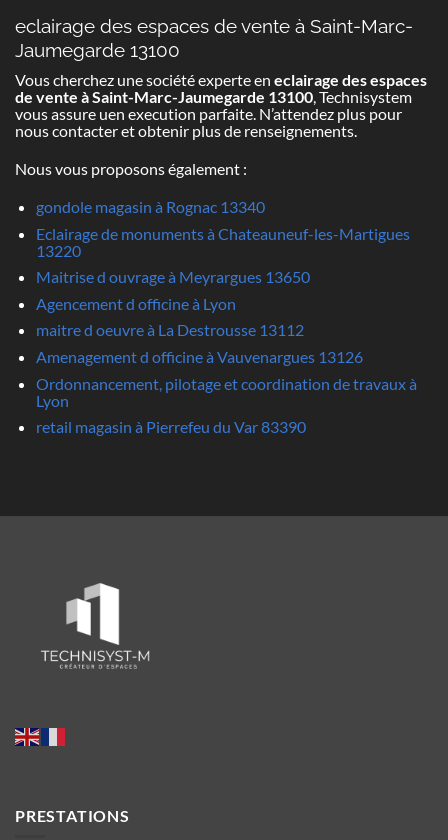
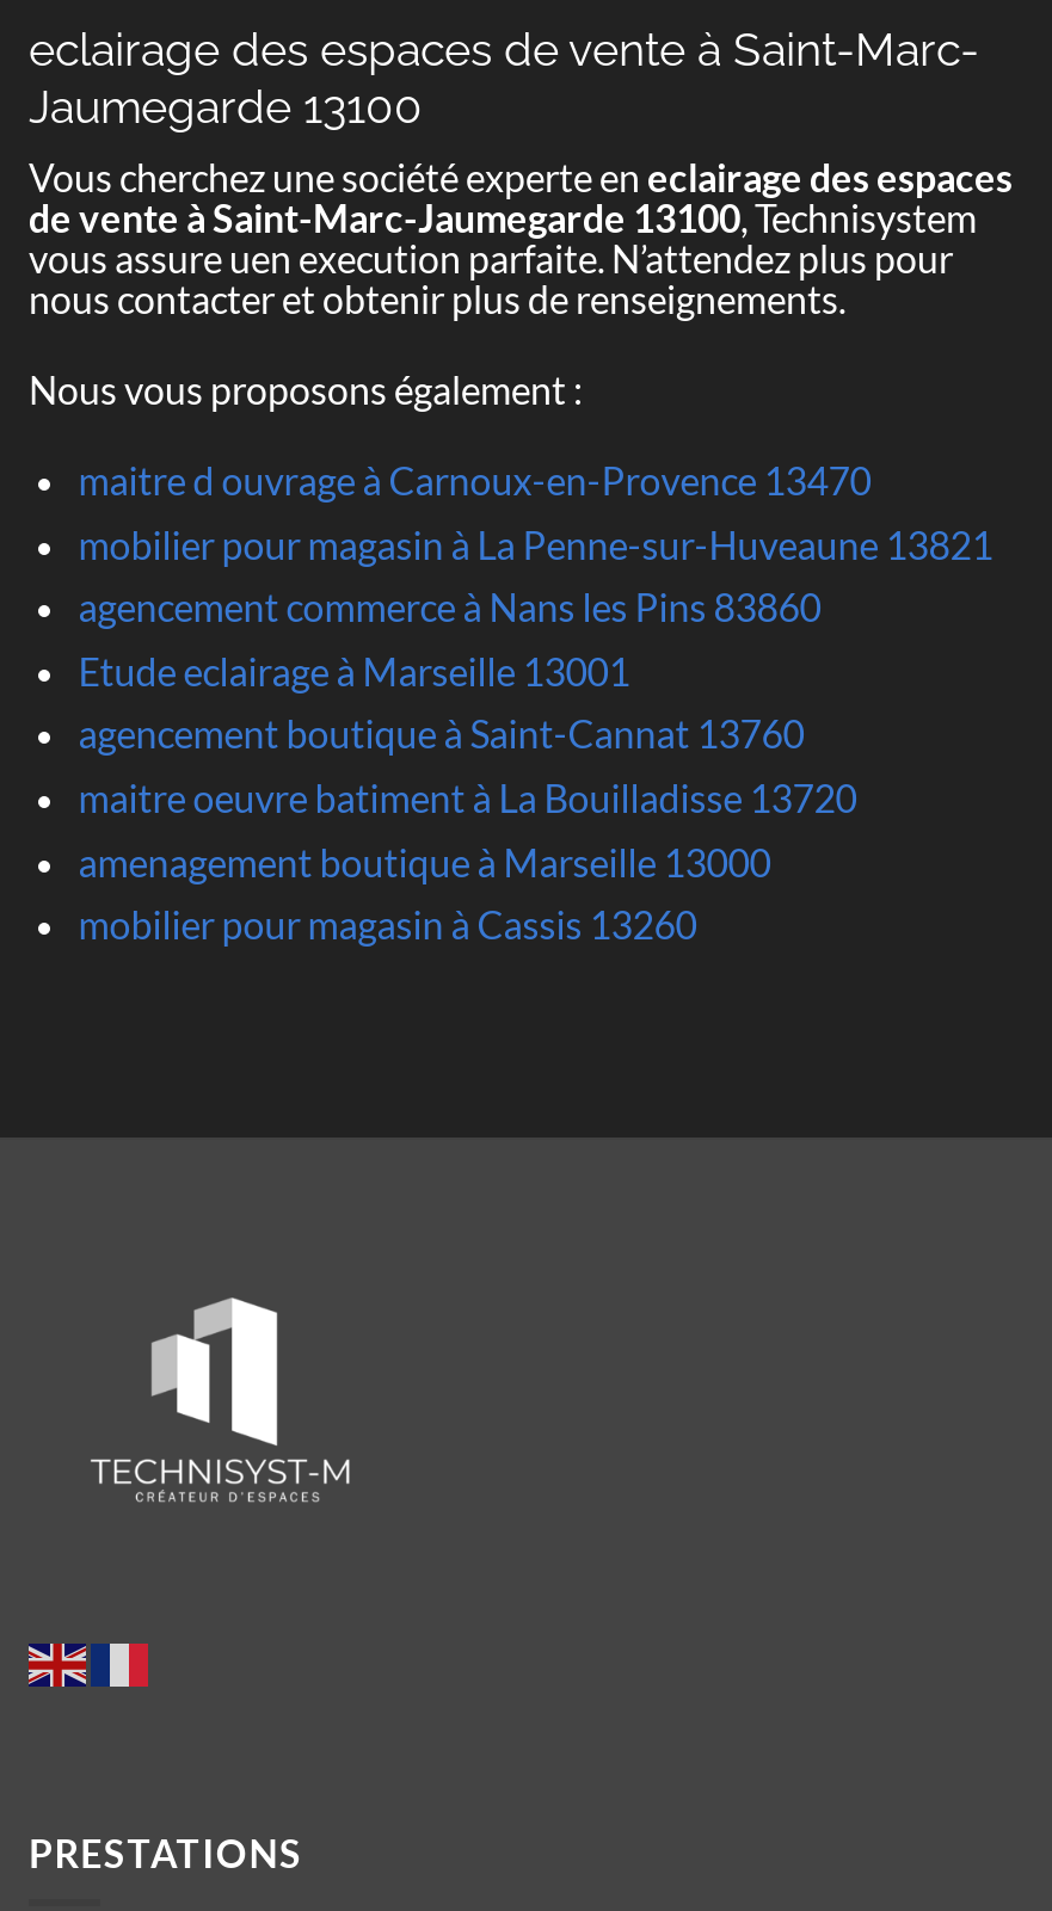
- gondole magasin à Rognac 13340
- Eclairage de monuments à Chateauneuf-les-Martigues
- 13220
- Maitrise d ouvrage à Meyrargues 13650
- Agencement d officine à Lyon
- maitre d oeuvre à La Destrousse 13112
- Amenagement d officine à Vauvenargues 13126
- Ordonnancement, pilotage et coordination de travaux à
- Lyon
- retail magasin à Pierrefeu du Var 83390
+ maitre d ouvrage à Carnoux-en-Provence 13470
+ mobilier pour magasin à La Penne-sur-Huveaune 13821
+ agencement commerce à Nans les Pins 83860
+ Etude eclairage à Marseille 13001
+ agencement boutique à Saint-Cannat 13760
+ maitre oeuvre batiment à La Bouilladisse 13720
+ amenagement boutique à Marseille 13000
+ mobilier pour magasin à Cassis 13260
